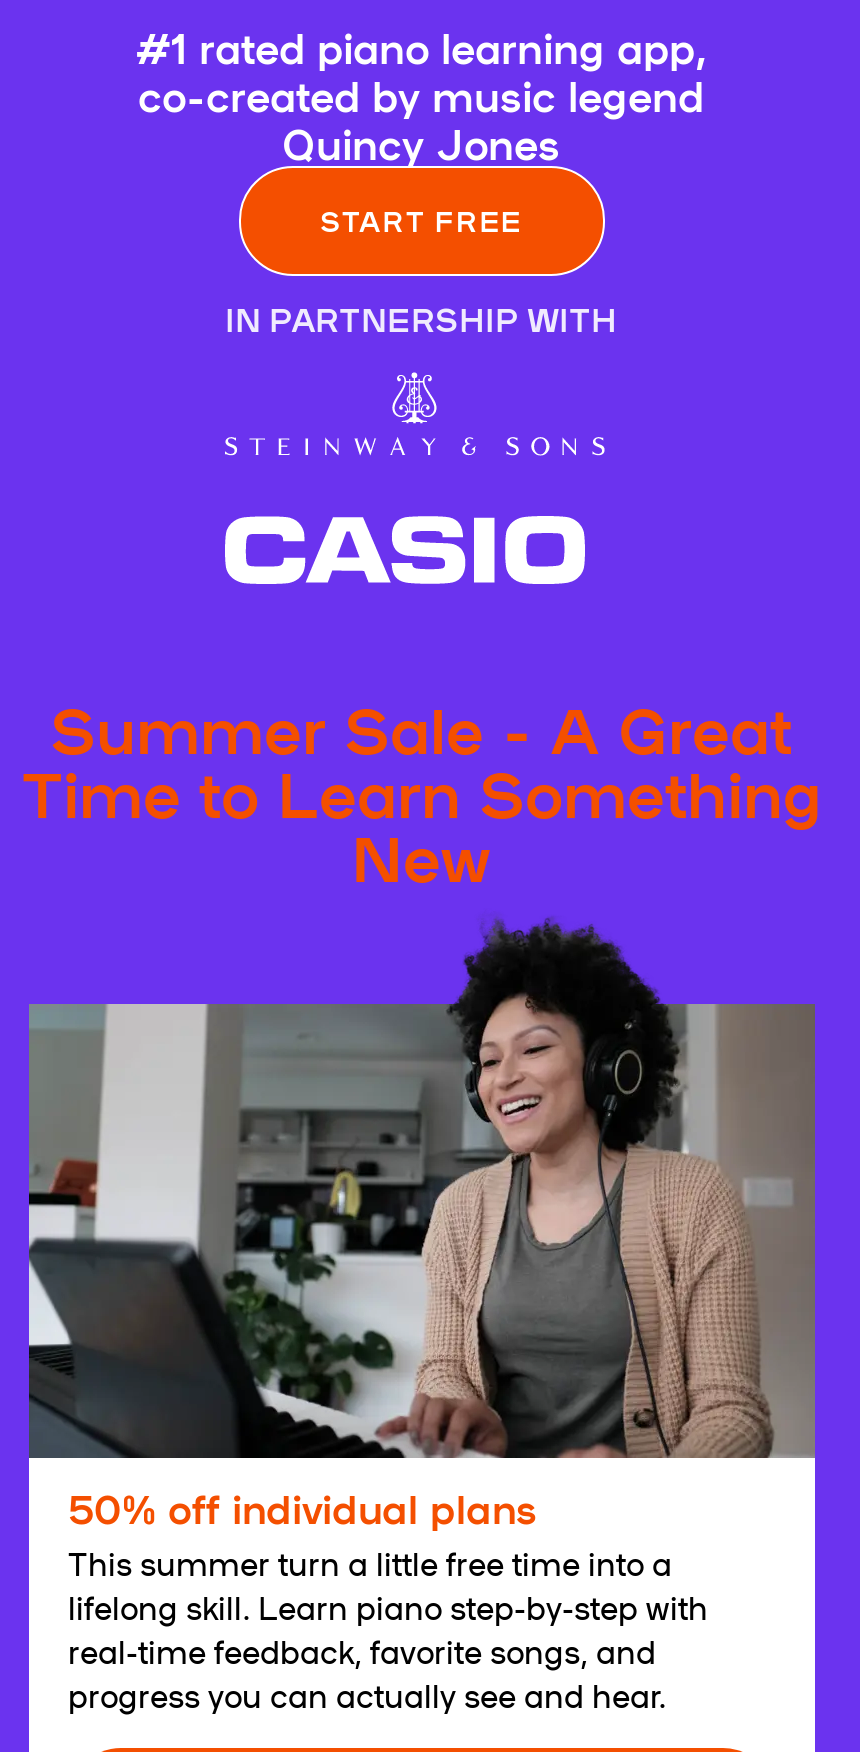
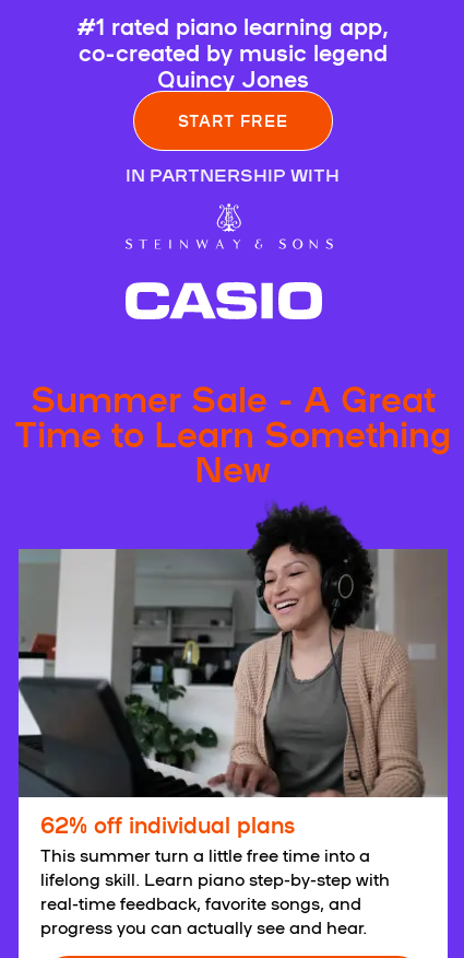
- 50% off individual plans
+ 62% off individual plans
